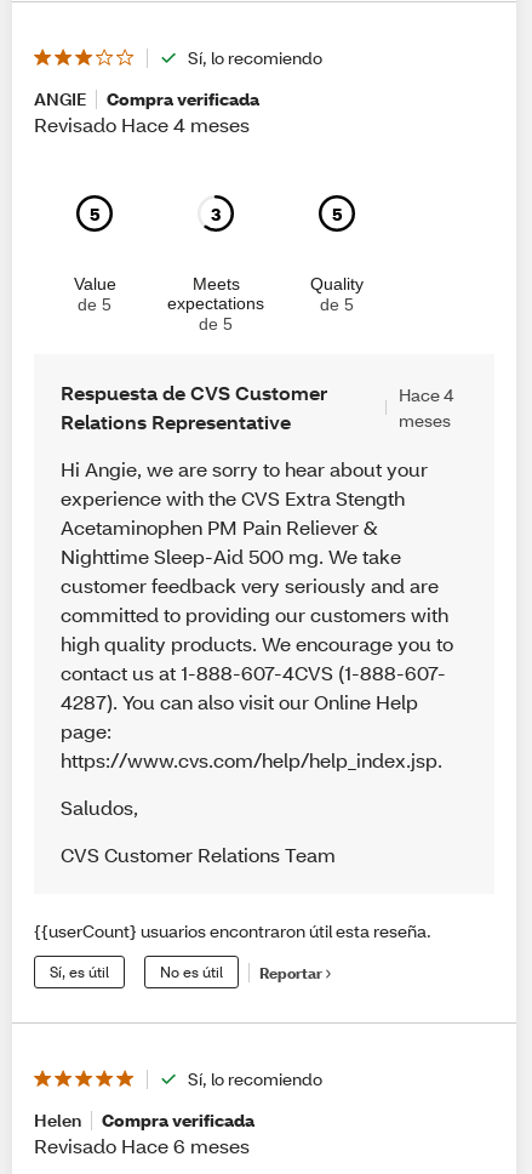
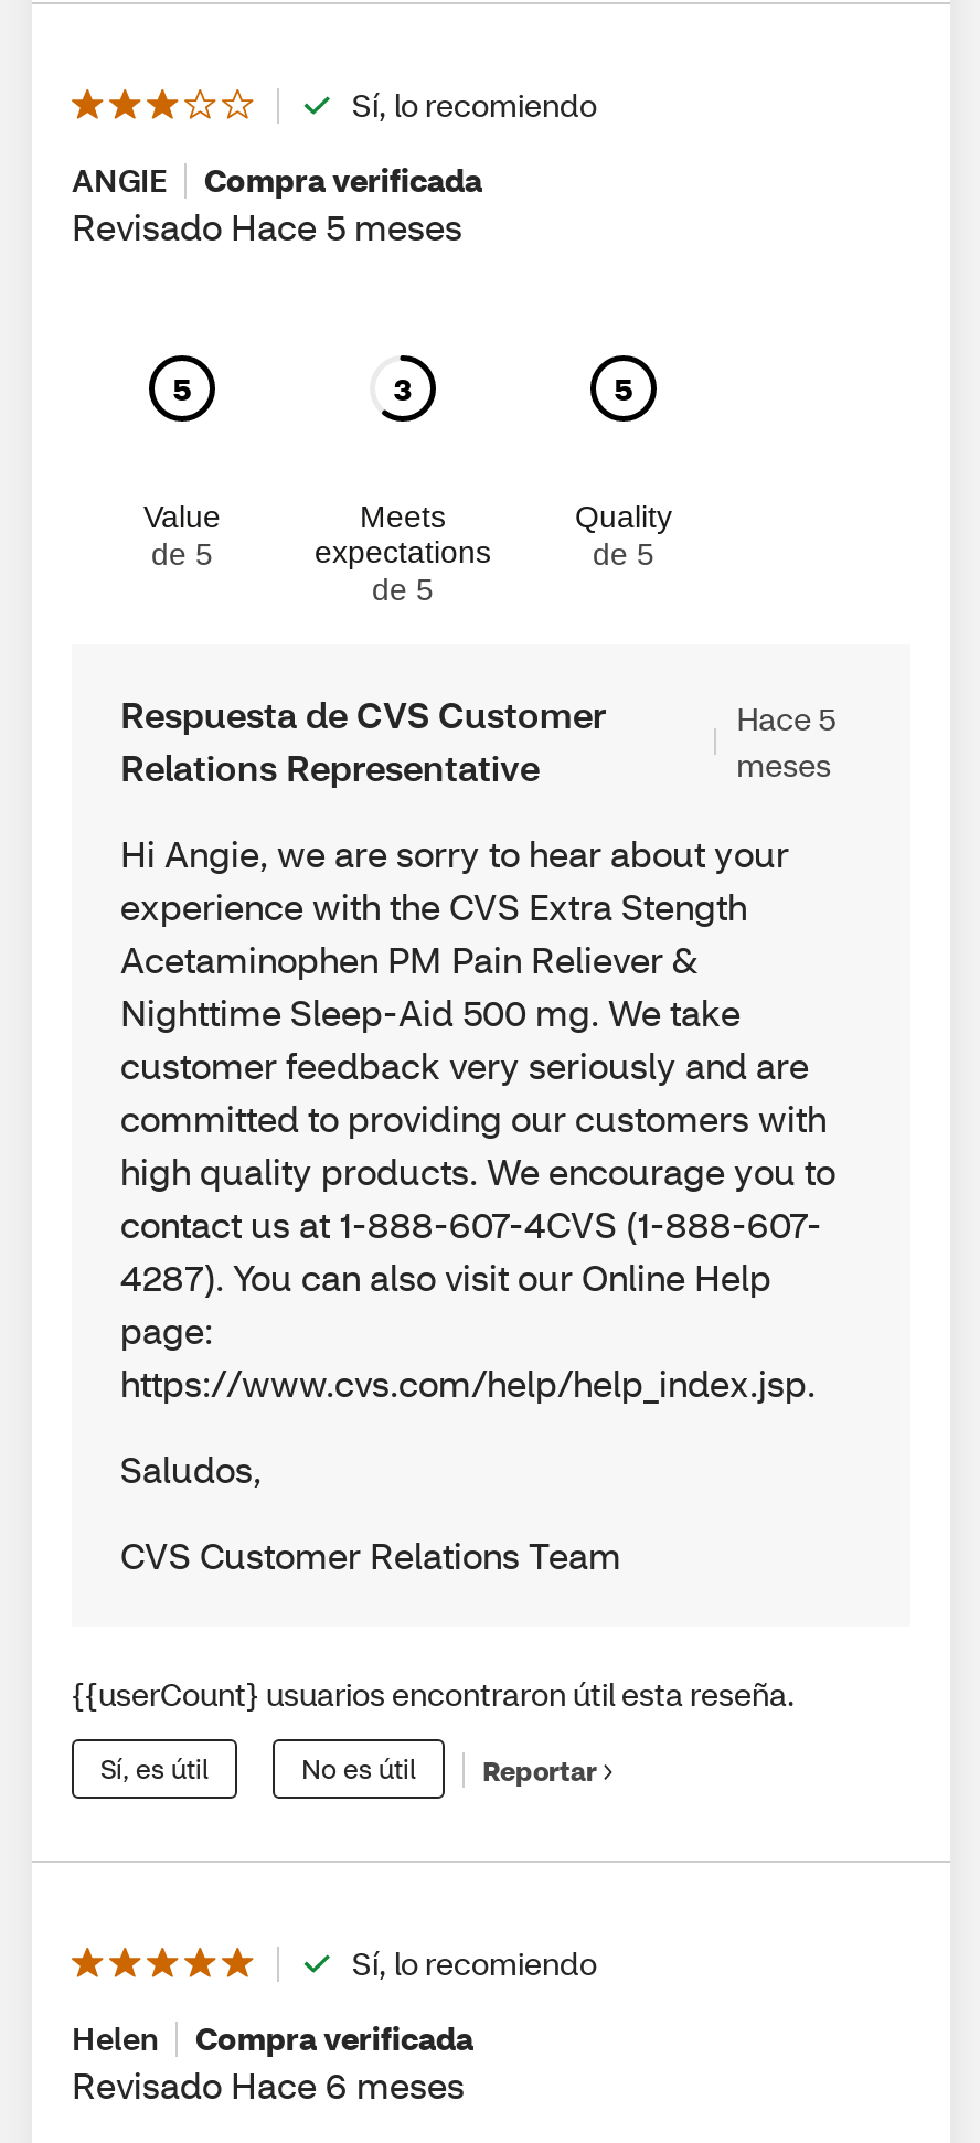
- Revisado Hace 4 meses
+ Revisado Hace 5 meses

- Hace 4
+ Hace 5
